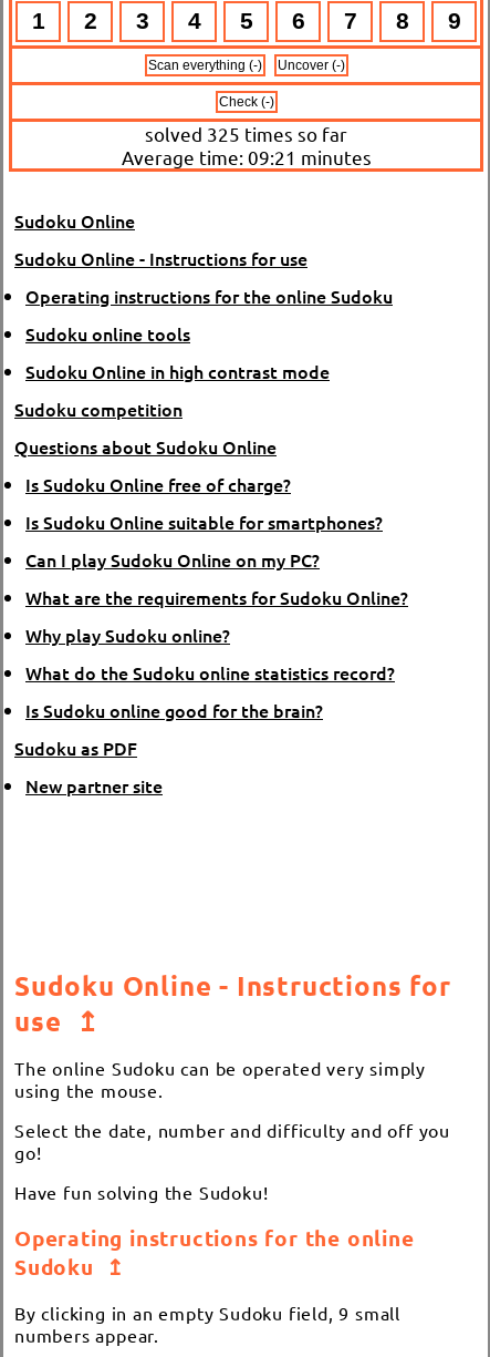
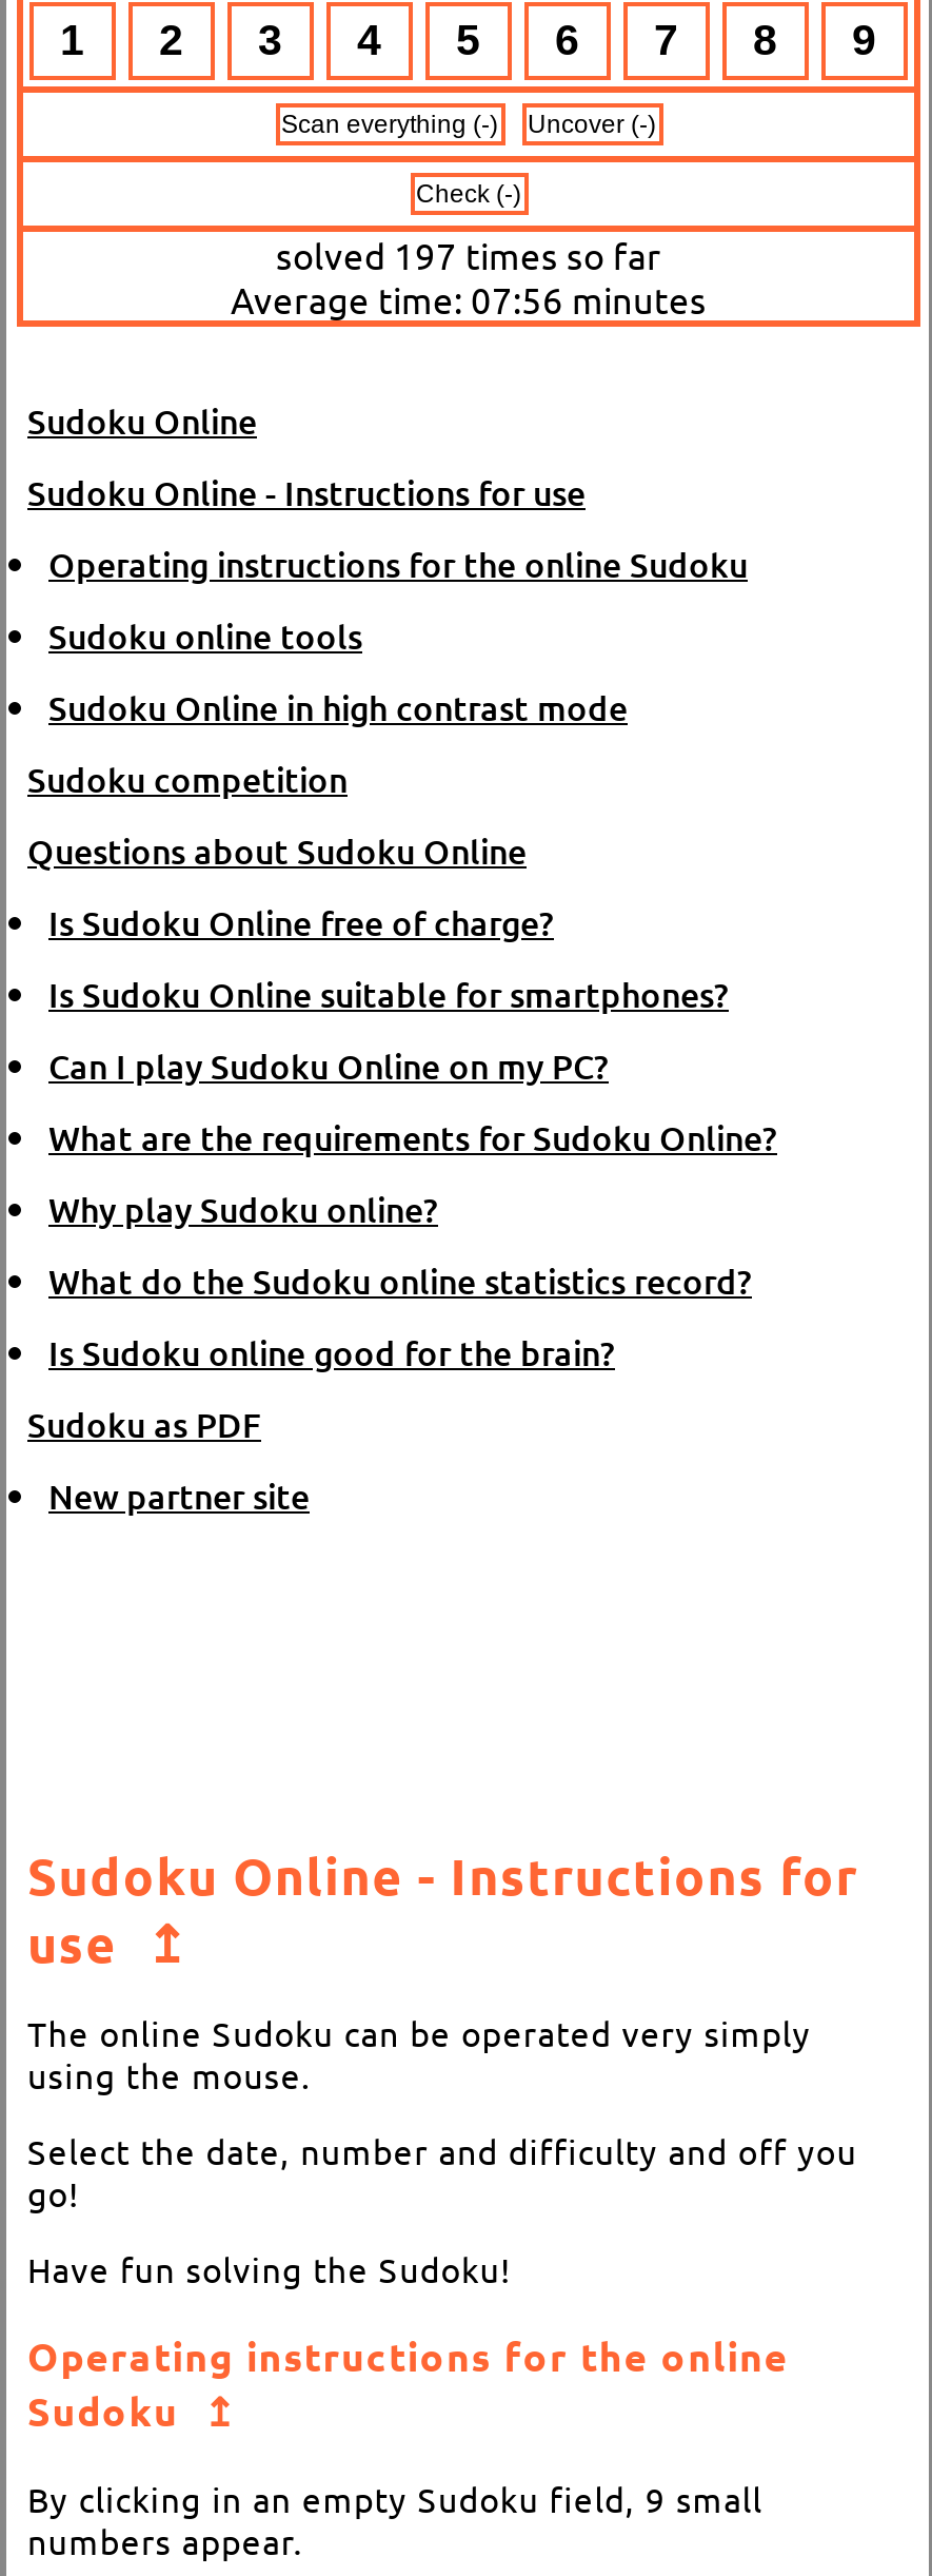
- solved 325 times so far
+ solved 197 times so far

- Average time: 09:21 minutes
+ Average time: 07:56 minutes
